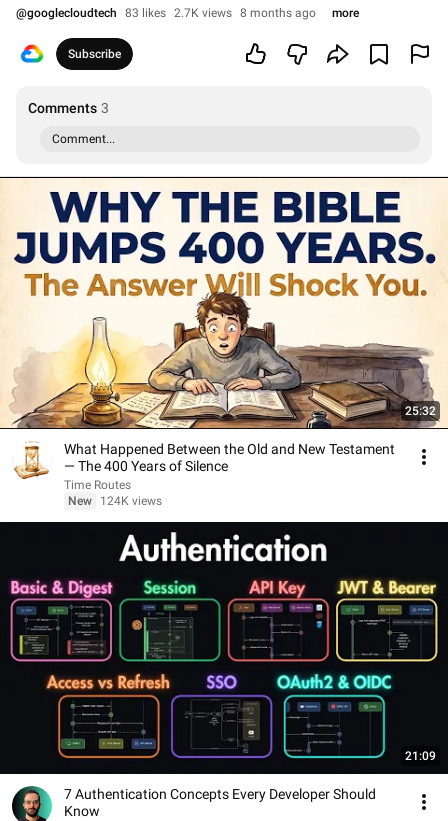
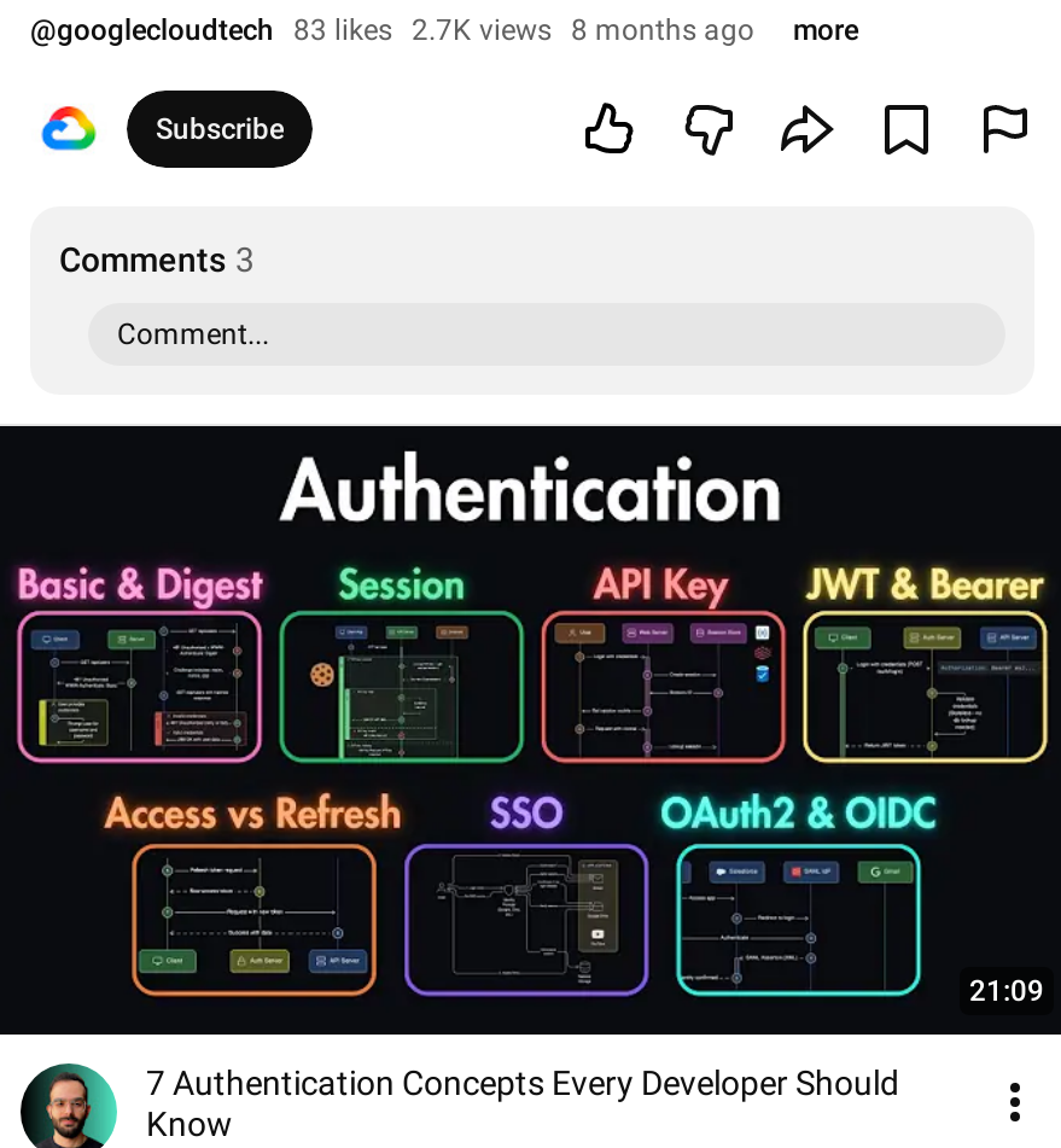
- [image]
- 25:32
- What Happened Between the Old and New Testament
- — The 400 Years of Silence
- Time Routes
- New 124K views

- [image]
